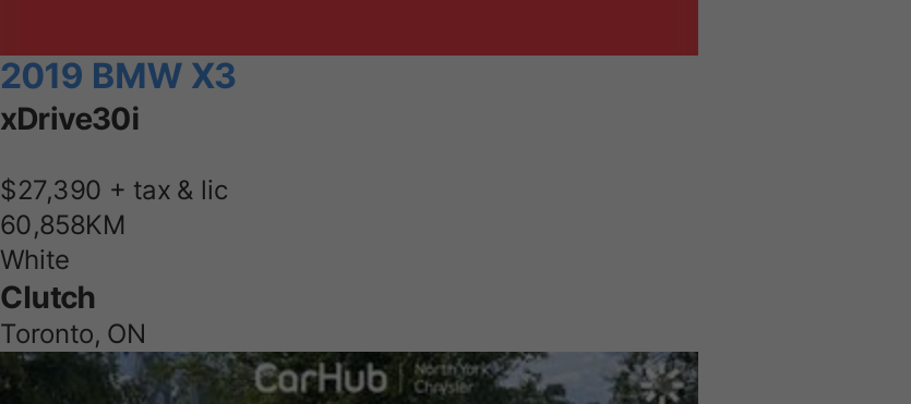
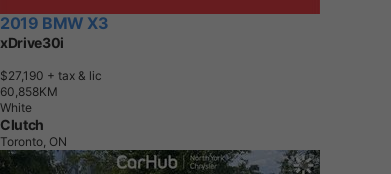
- $27,390 + tax & lic
+ $27,190 + tax & lic
